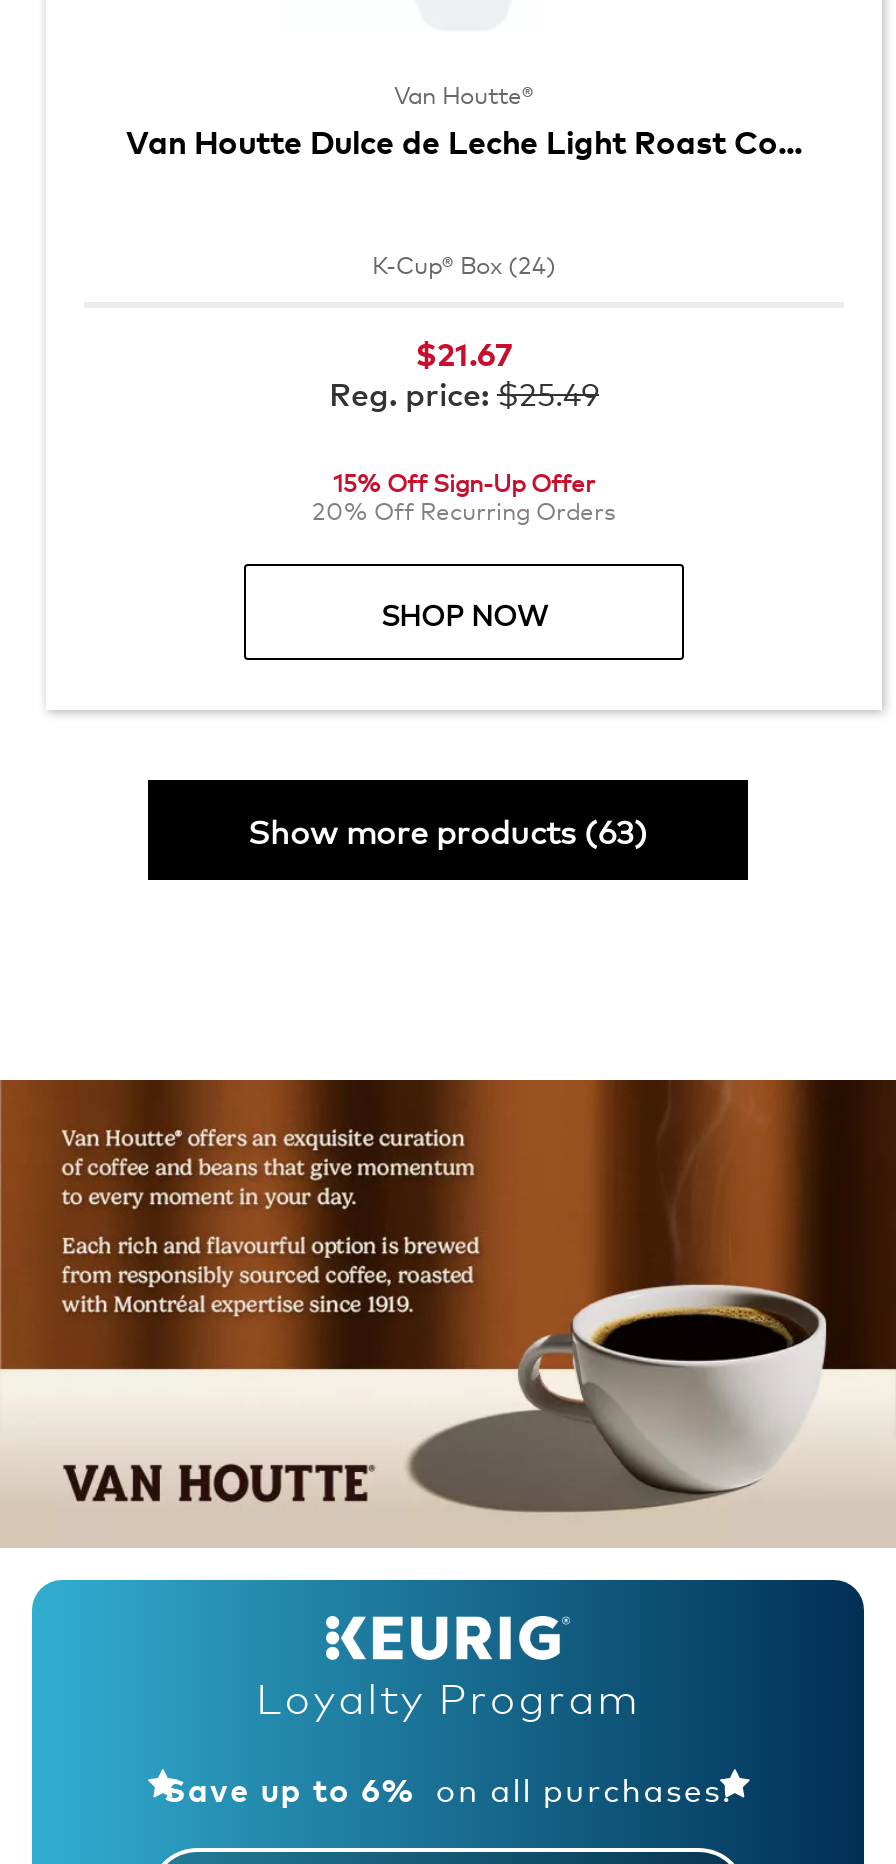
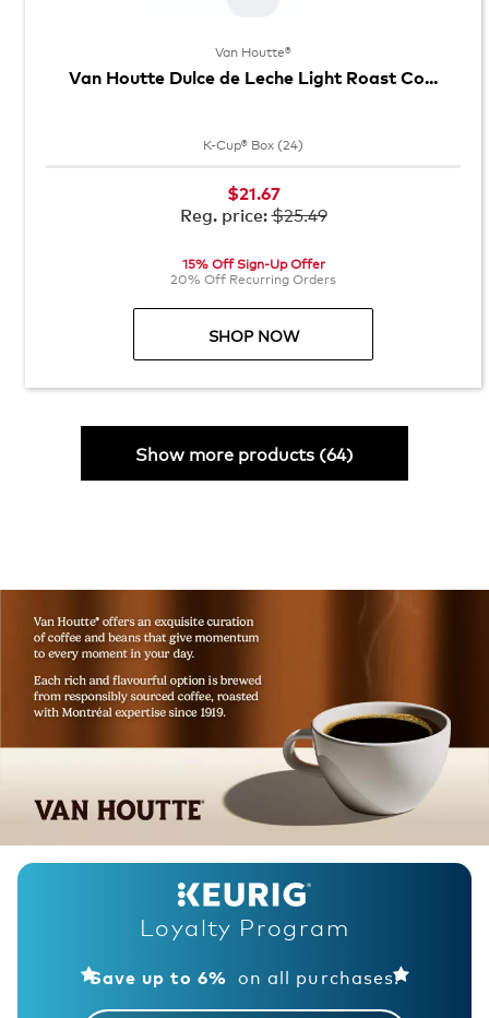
- Show more products (63)
+ Show more products (64)
